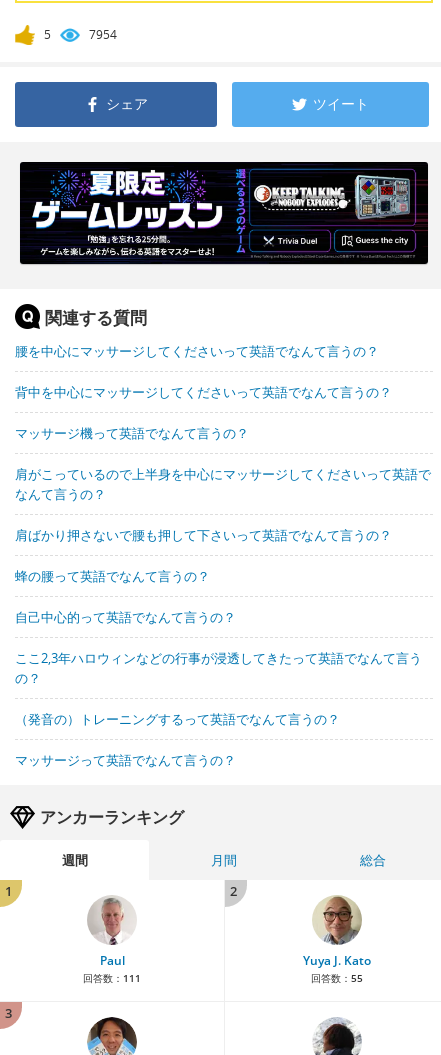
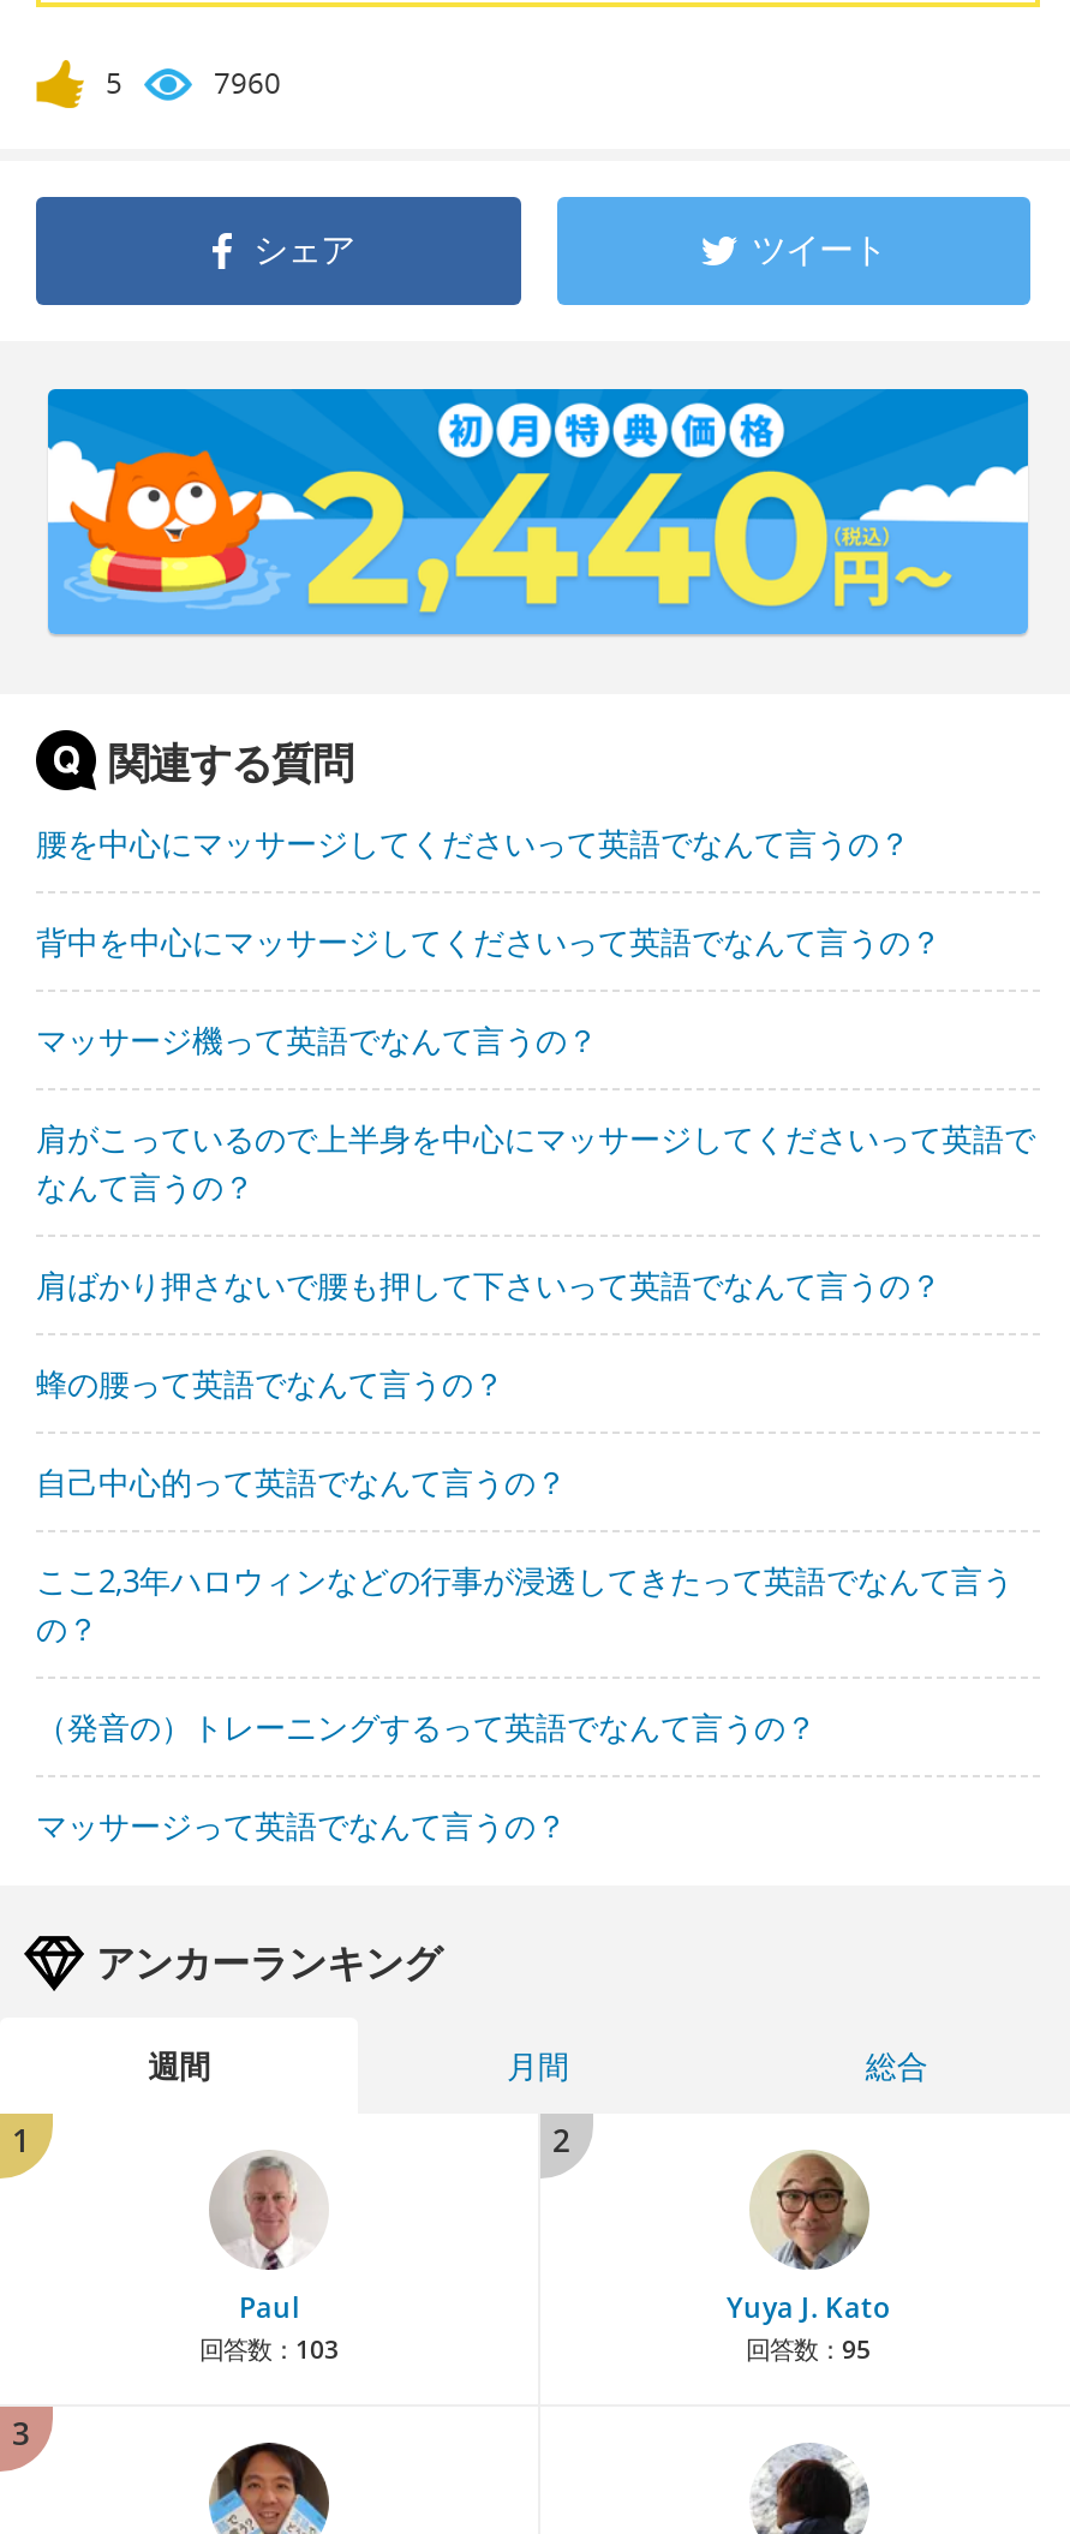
- 7954
+ 7960

- [image]
+ [image]

- 回答数：111
+ 回答数：103

- 回答数：55
+ 回答数：95
